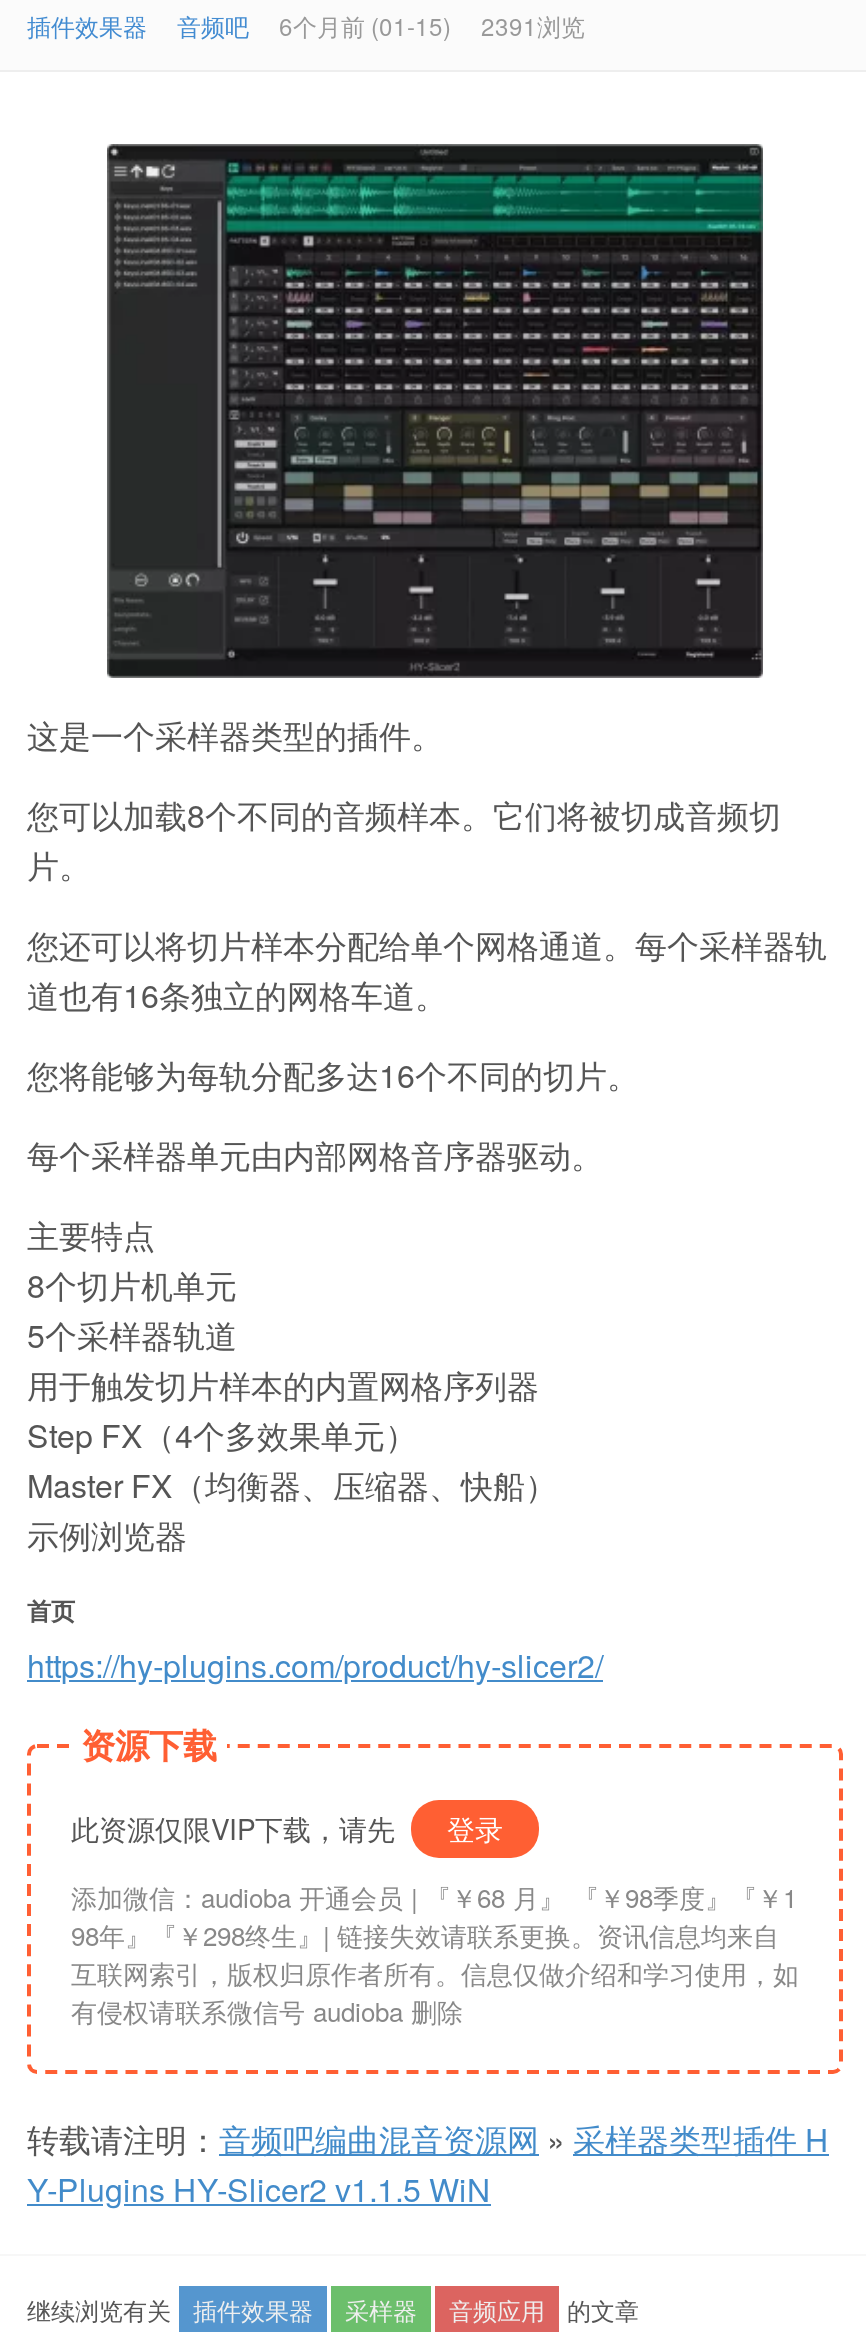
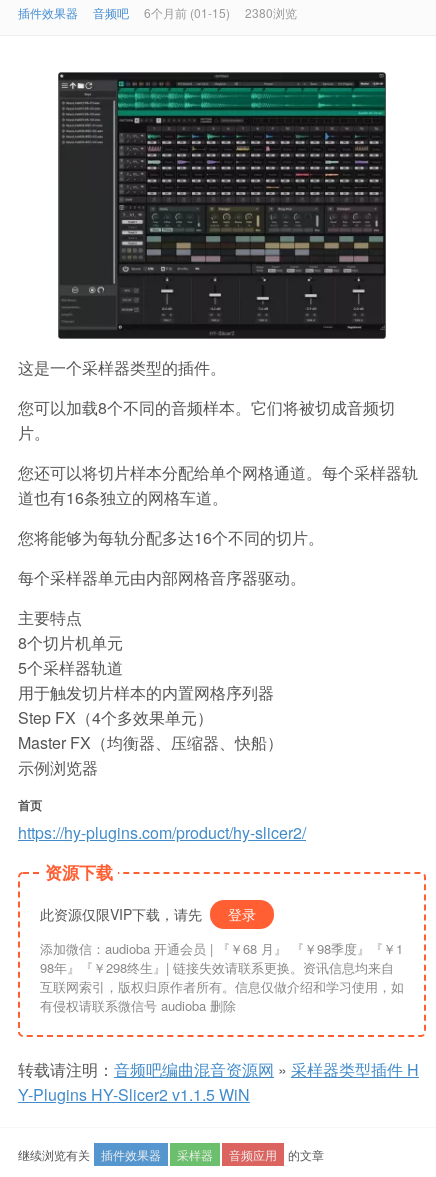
- 插件效果器 音频吧 6个月前 (01-15) 2391浏览
+ 插件效果器 音频吧 6个月前 (01-15) 2380浏览
